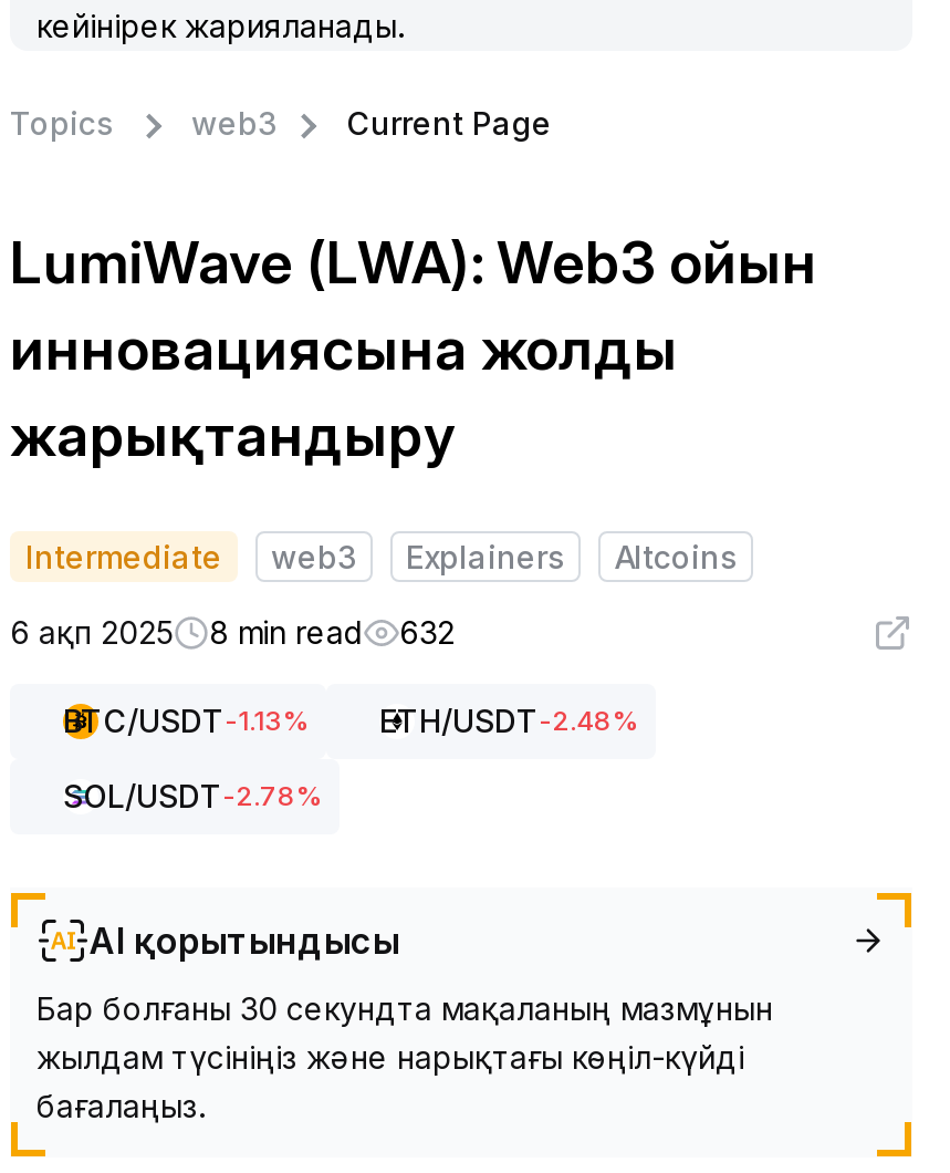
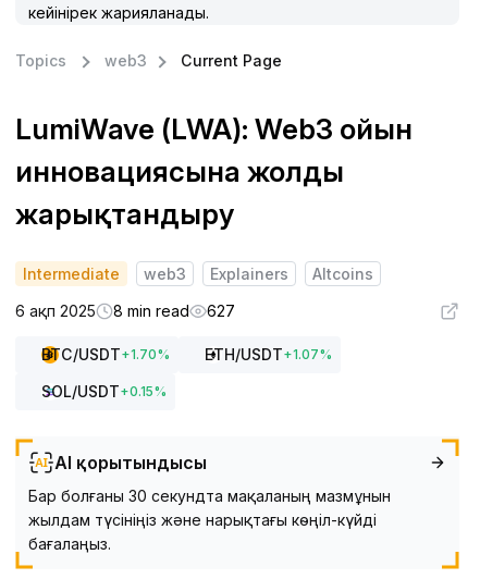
- 6 ақп 2025 8 min read 632
+ 6 ақп 2025 8 min read 627

- BTC/USDT-1.13%
- ETH/USDT-2.48%
+ BTC/USDT + 1.70%
+ ETH/USDT + 1.07%

- SOL/USDT-2.78%
+ SOL/USDT + 0.15%
